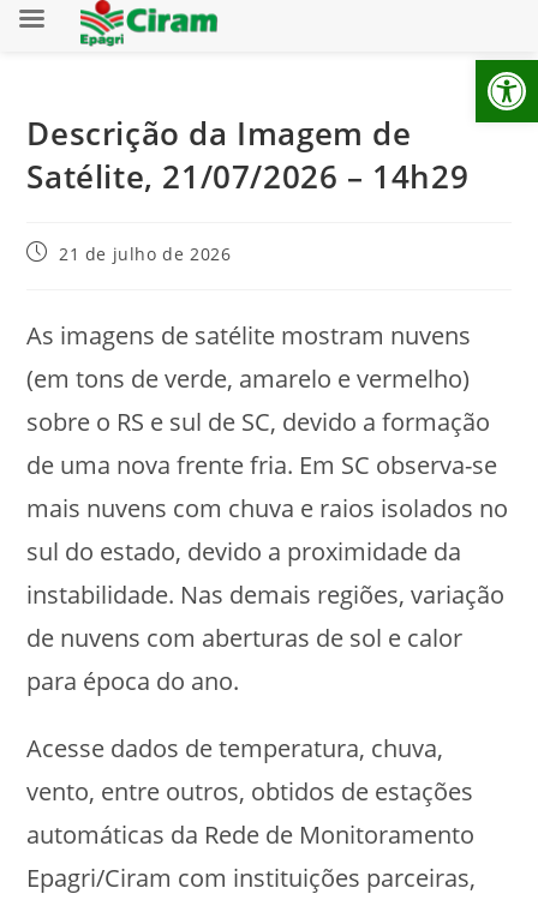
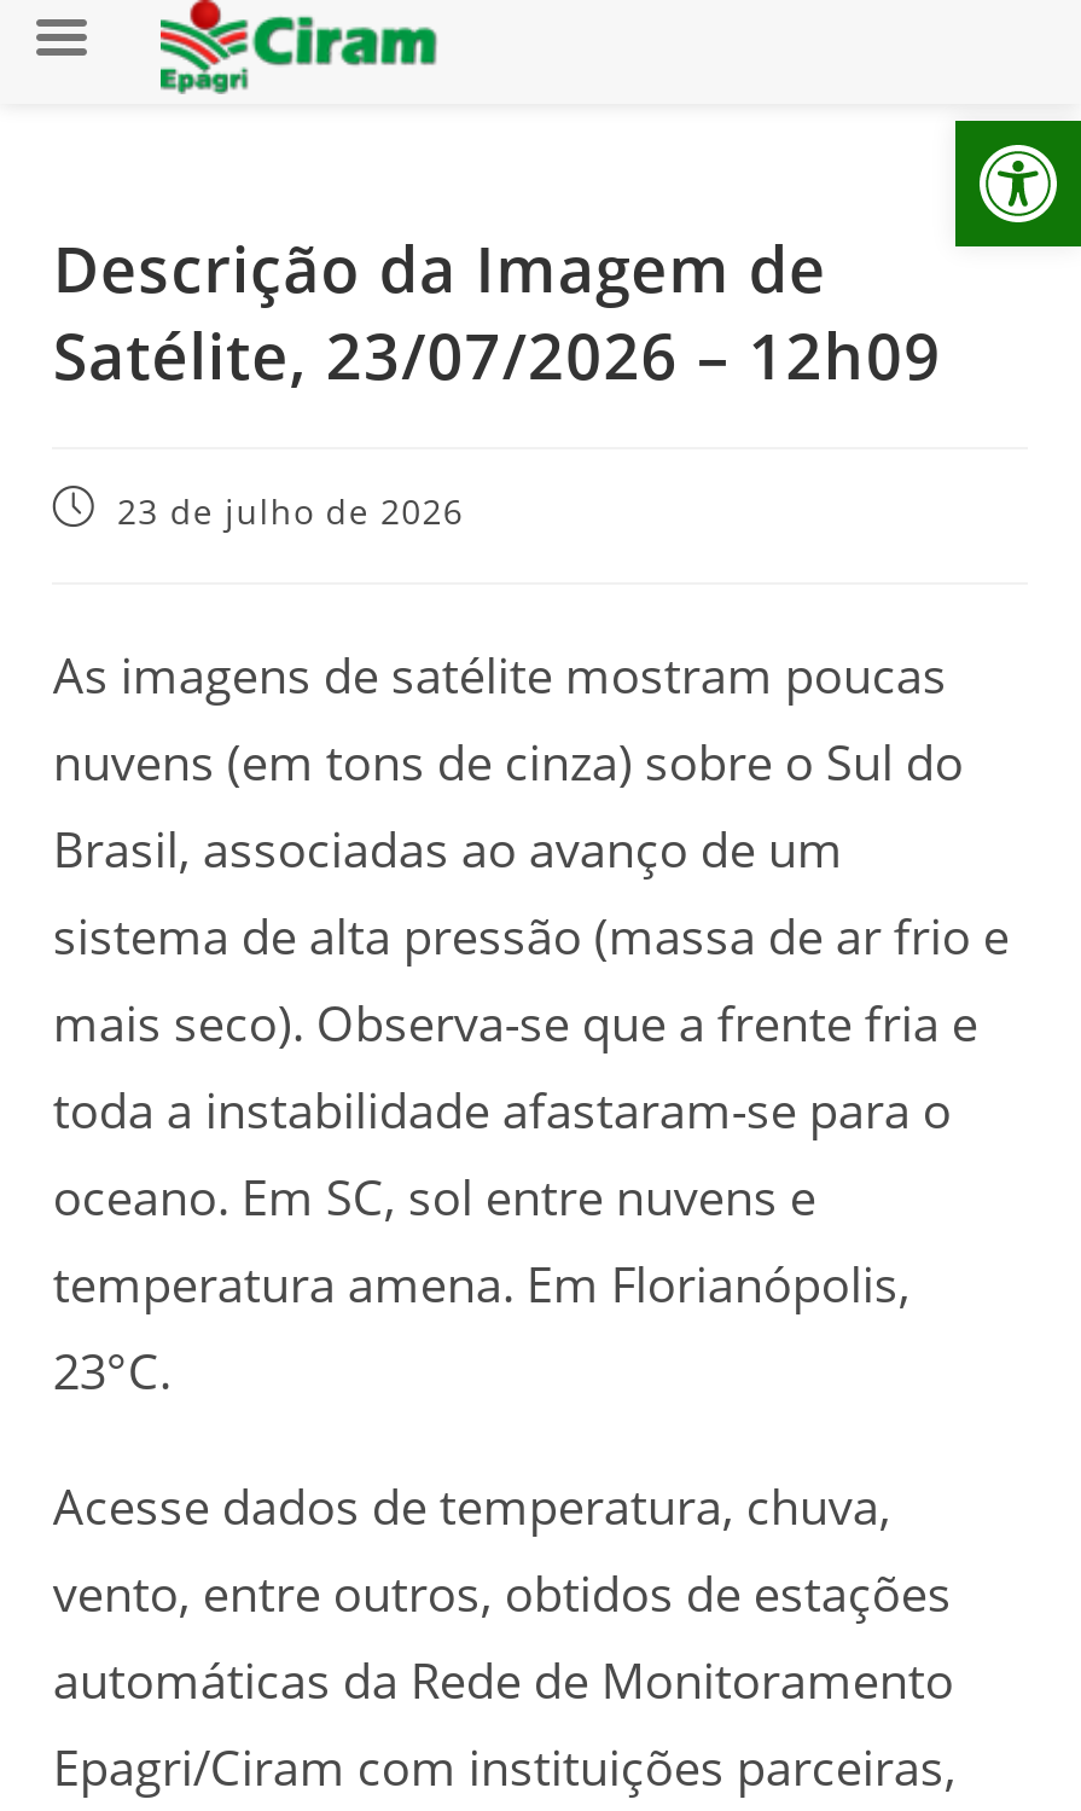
- Satélite, 21/07/2026 – 14h29
+ Satélite, 23/07/2026 – 12h09

- 21 de julho de 2026
+ 23 de julho de 2026

- As imagens de satélite mostram nuvens
- (em tons de verde, amarelo e vermelho)
- sobre o RS e sul de SC, devido a formação
- de uma nova frente fria. Em SC observa-se
- mais nuvens com chuva e raios isolados no
- sul do estado, devido a proximidade da
- instabilidade. Nas demais regiões, variação
- de nuvens com aberturas de sol e calor
- para época do ano.
+ As imagens de satélite mostram poucas
+ nuvens (em tons de cinza) sobre o Sul do
+ Brasil, associadas ao avanço de um
+ sistema de alta pressão (massa de ar frio e
+ mais seco). Observa-se que a frente fria e
+ toda a instabilidade afastaram-se para o
+ oceano. Em SC, sol entre nuvens e
+ temperatura amena. Em Florianópolis,
+ 23°C.
